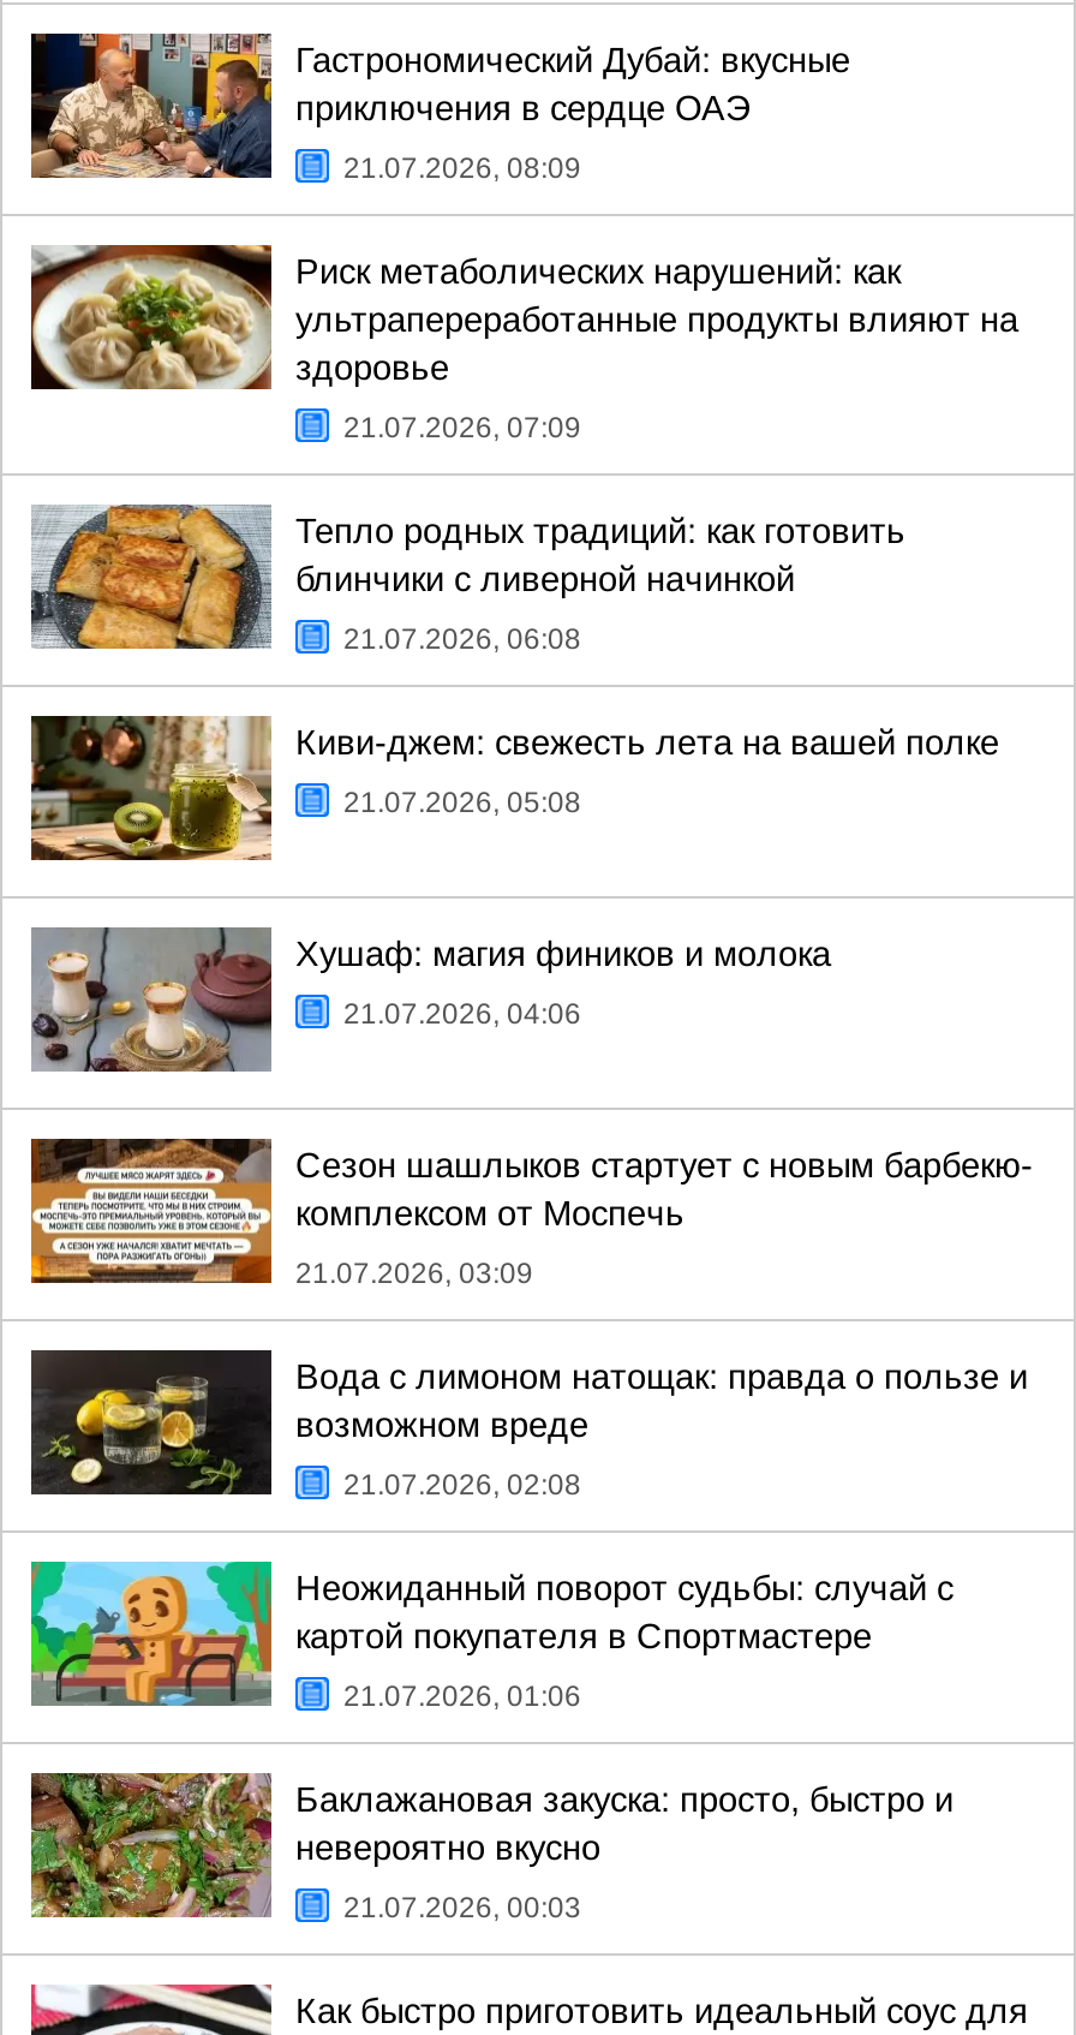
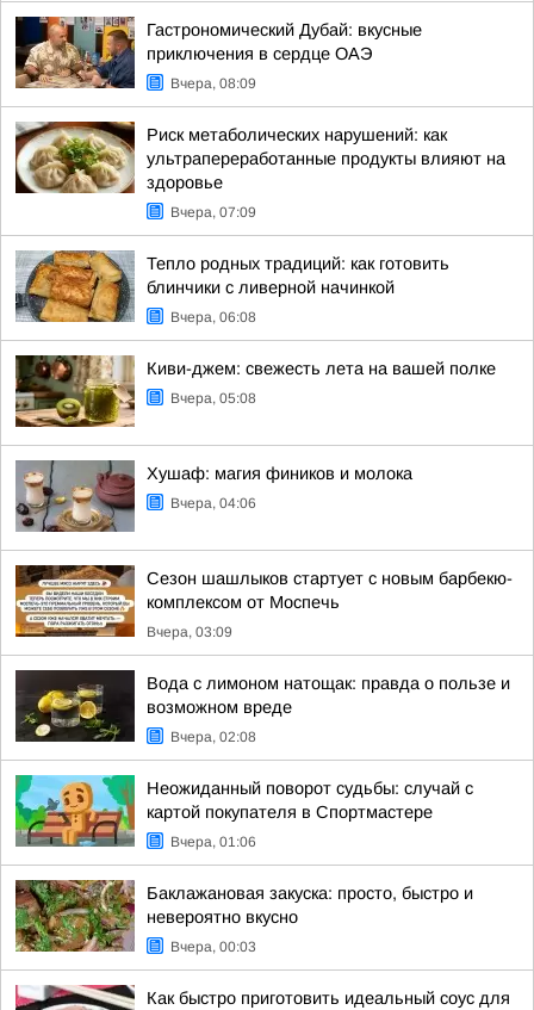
- 21.07.2026, 08:09
+ Вчера, 08:09

- 21.07.2026, 07:09
+ Вчера, 07:09

- 21.07.2026, 06:08
+ Вчера, 06:08

- 21.07.2026, 05:08
+ Вчера, 05:08

- 21.07.2026, 04:06
+ Вчера, 04:06

- 21.07.2026, 03:09
+ Вчера, 03:09

- 21.07.2026, 02:08
+ Вчера, 02:08

- 21.07.2026, 01:06
+ Вчера, 01:06

- 21.07.2026, 00:03
+ Вчера, 00:03
